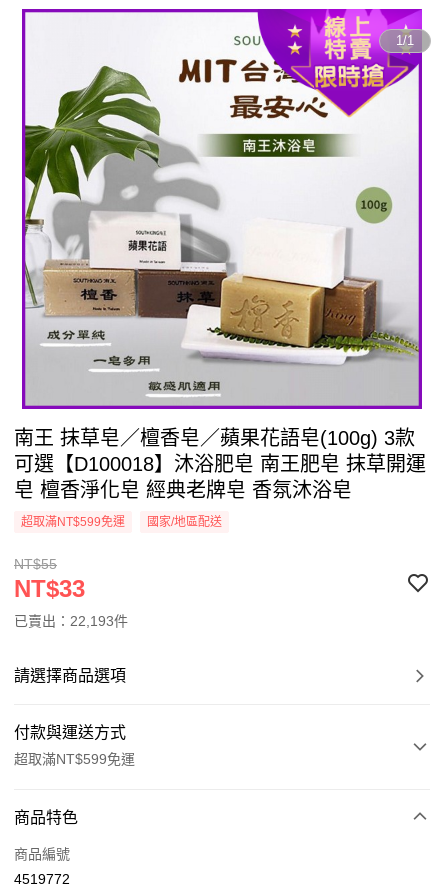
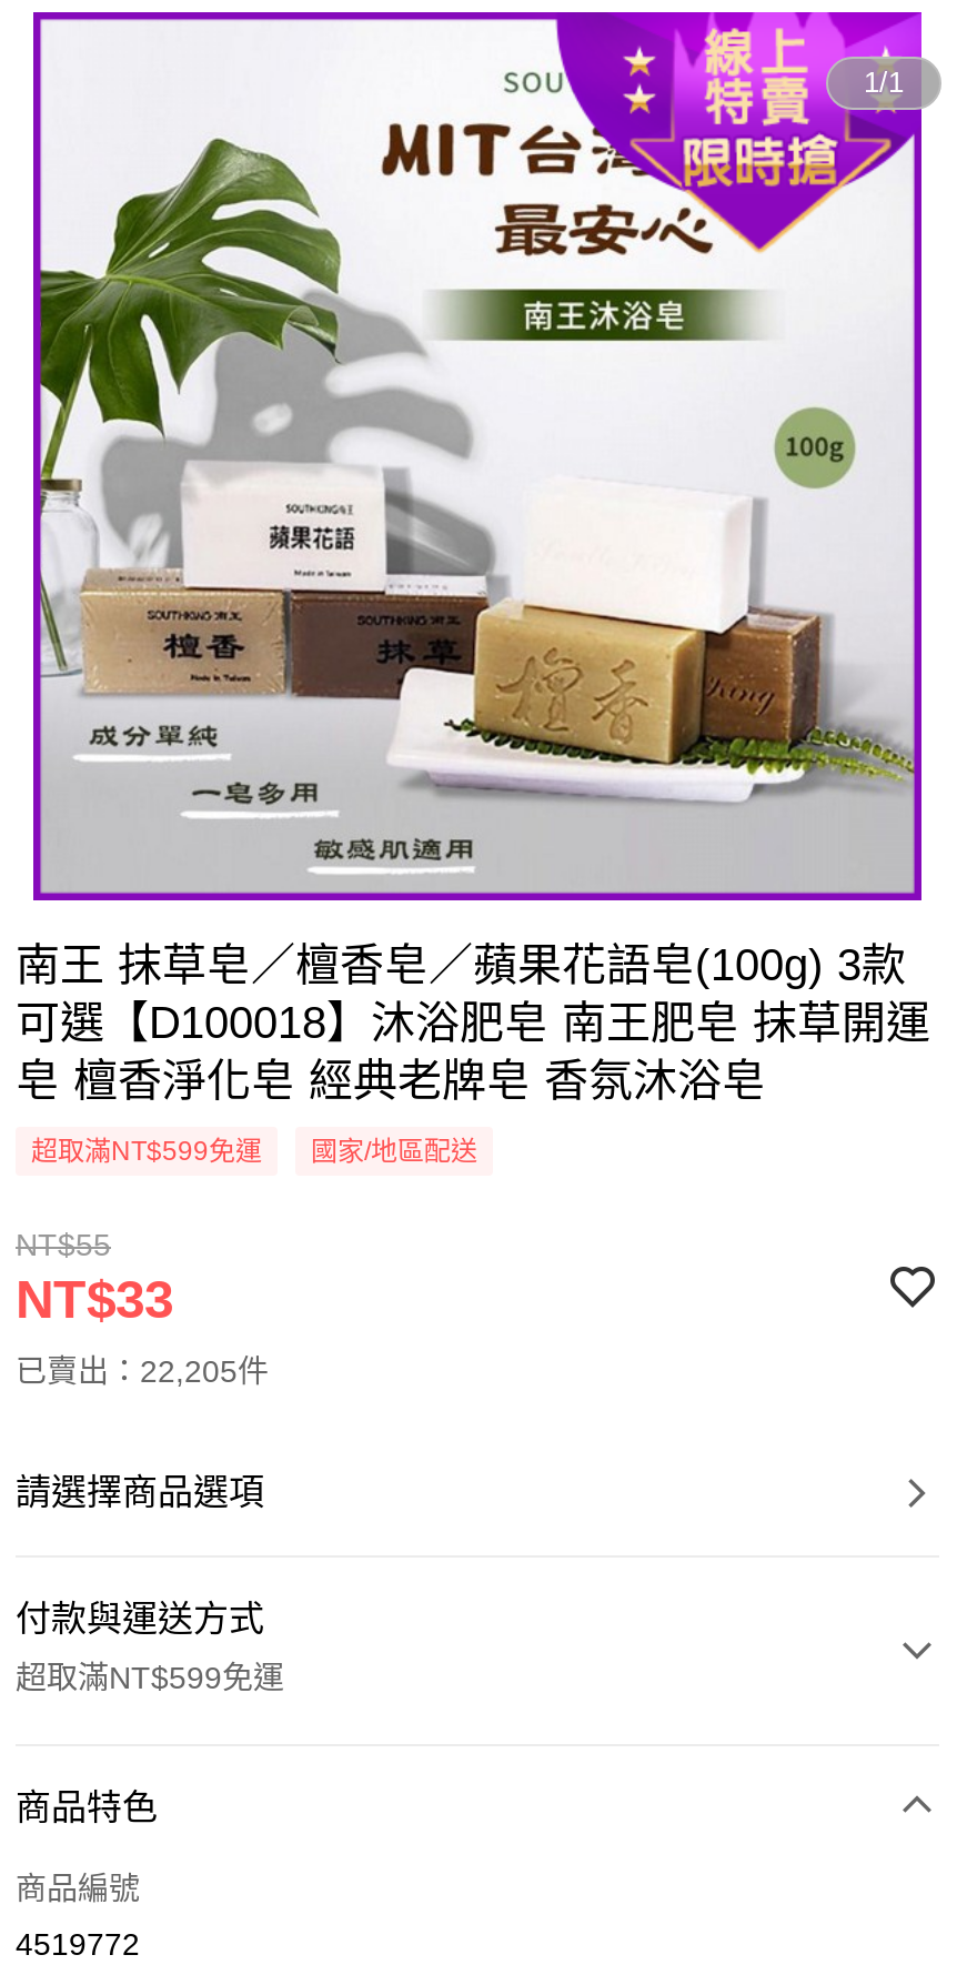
- 已賣出：22,193件
+ 已賣出：22,205件
